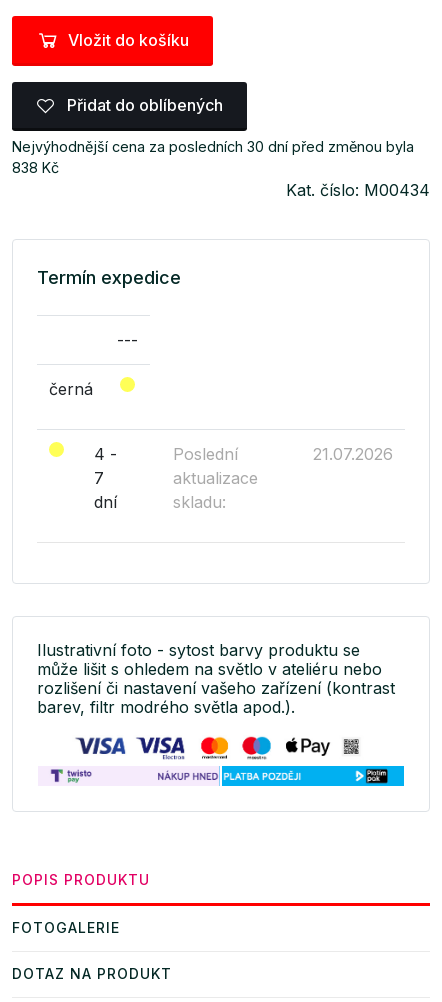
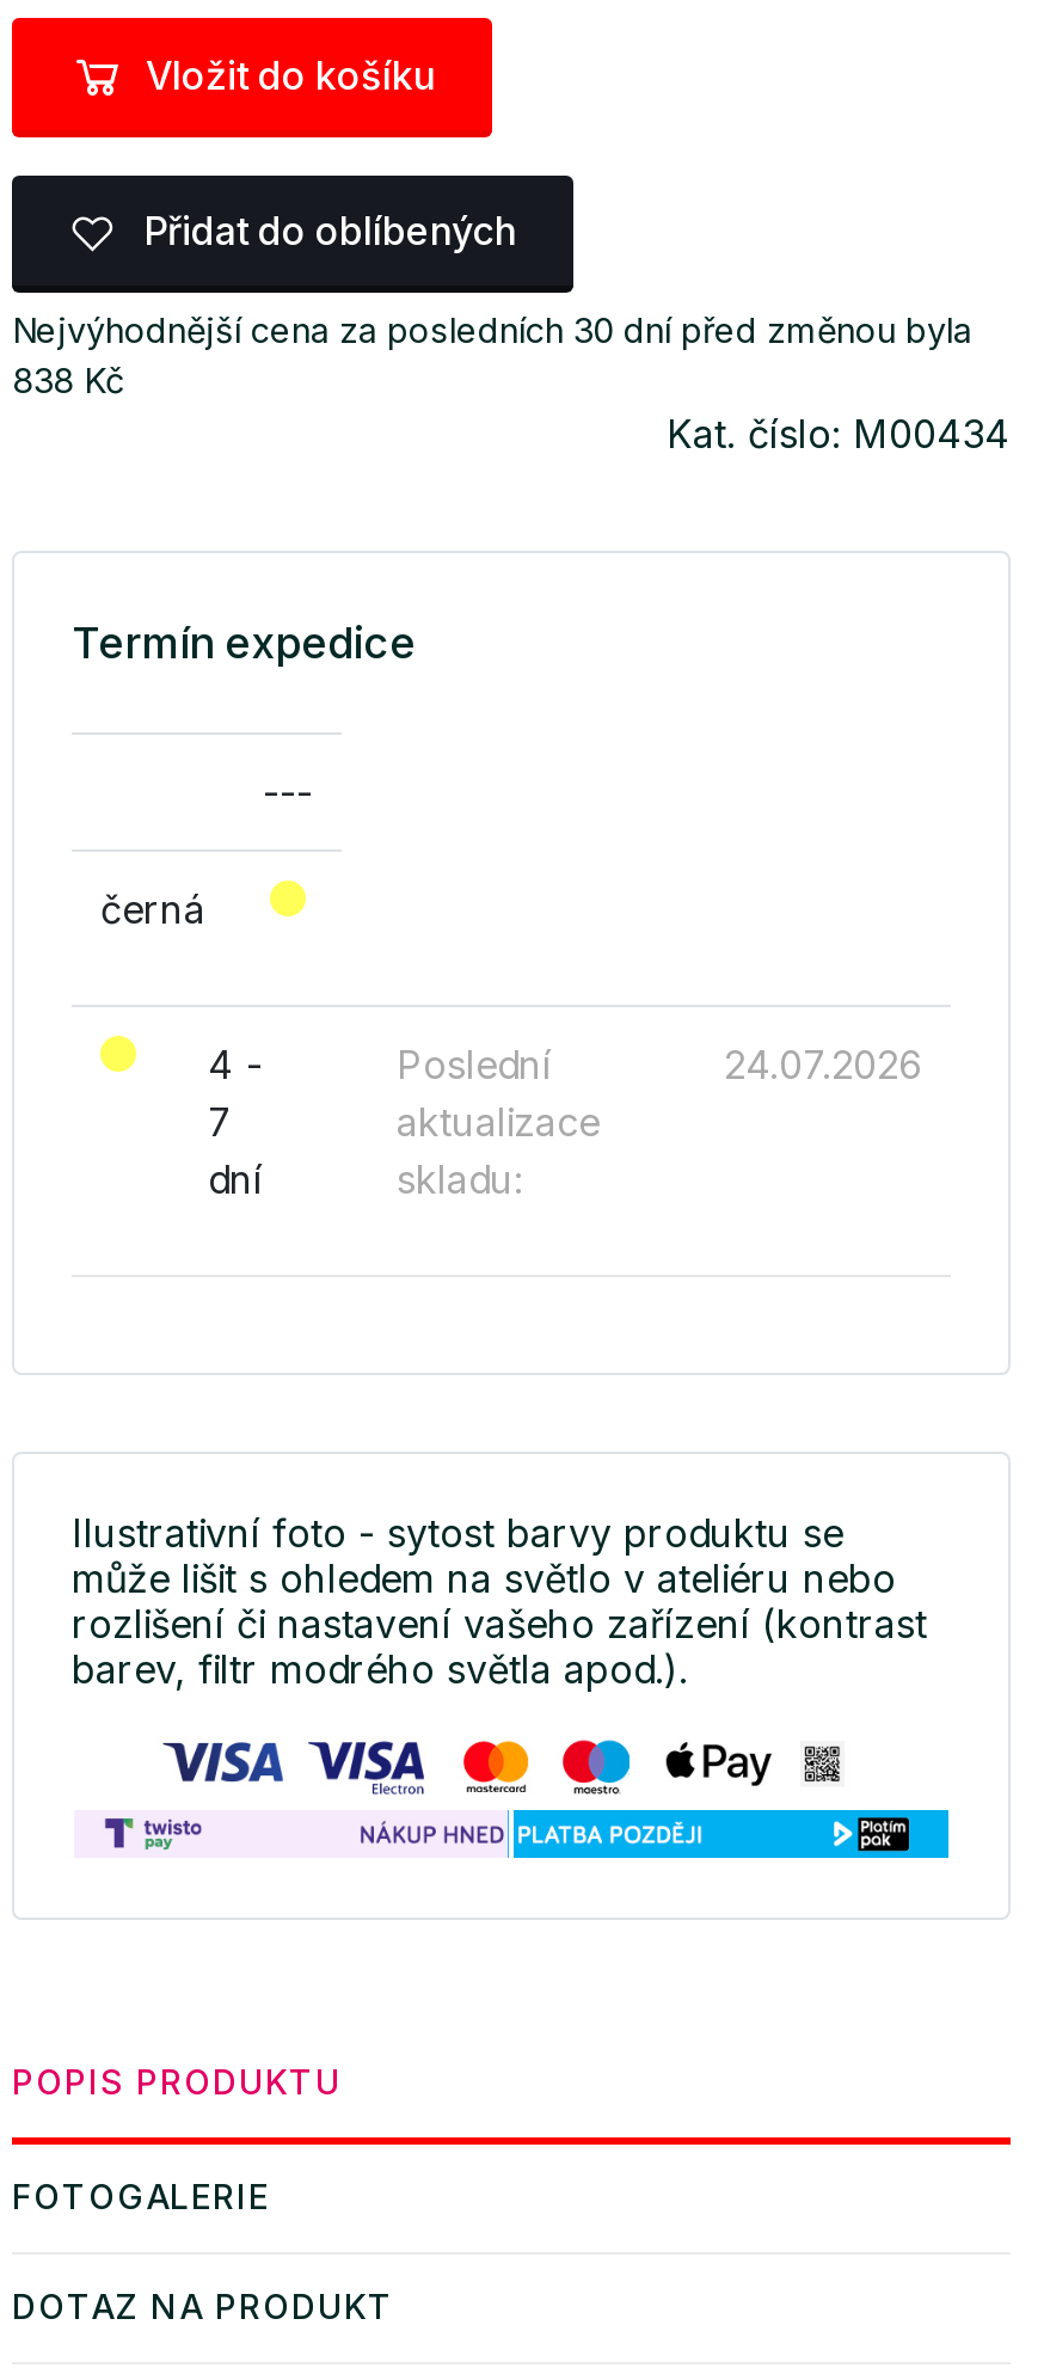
- 21.07.2026
+ 24.07.2026
